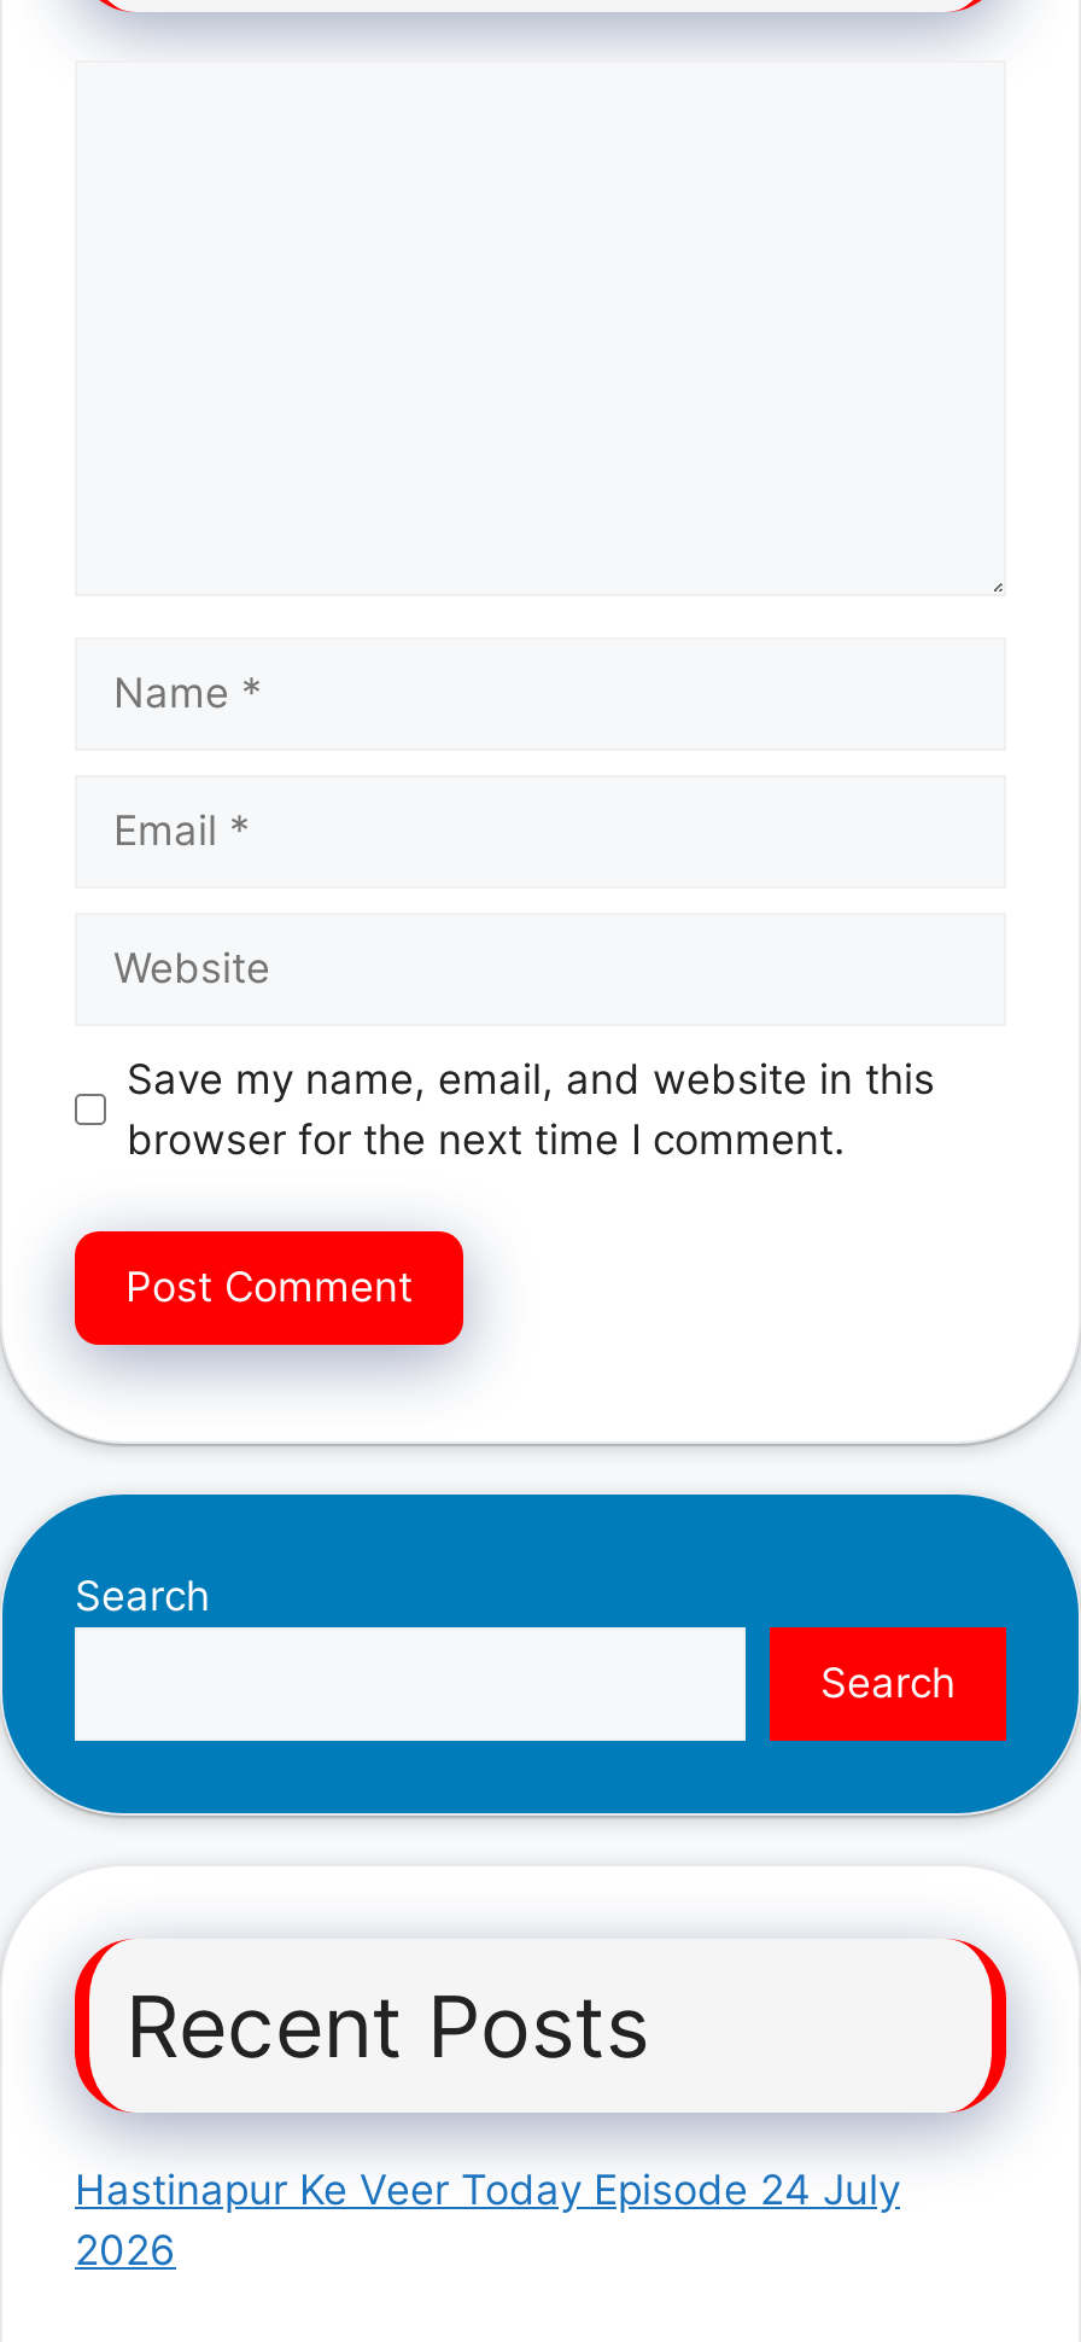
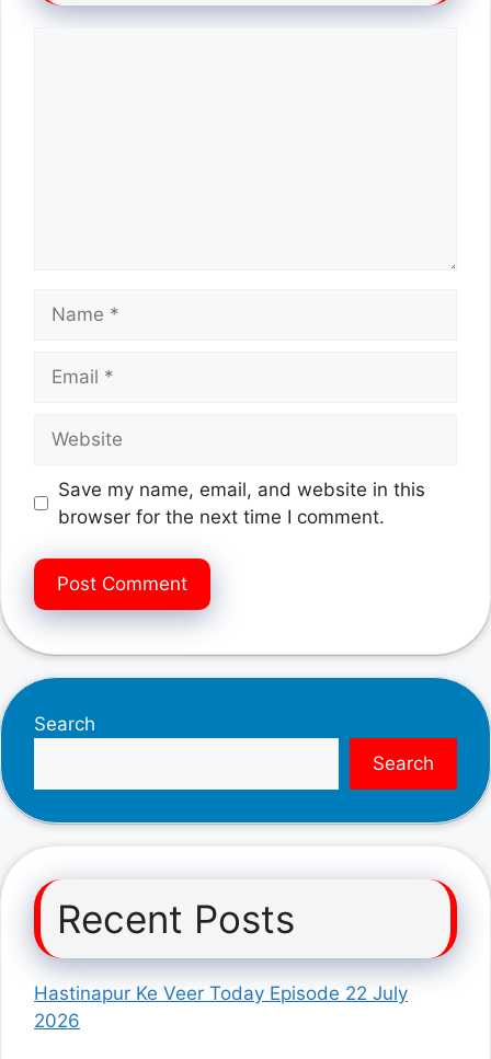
- Hastinapur Ke Veer Today Episode 24 July
+ Hastinapur Ke Veer Today Episode 22 July
